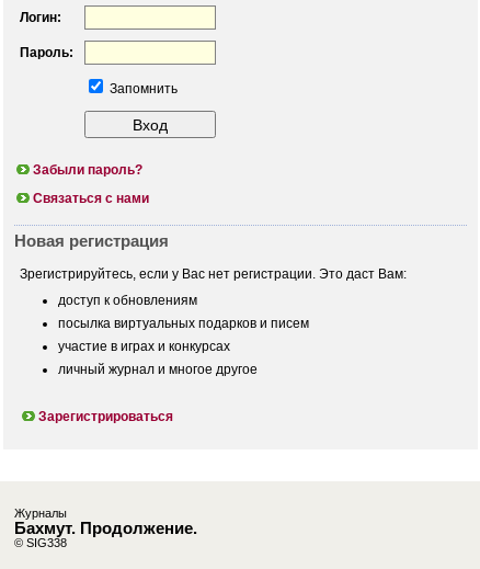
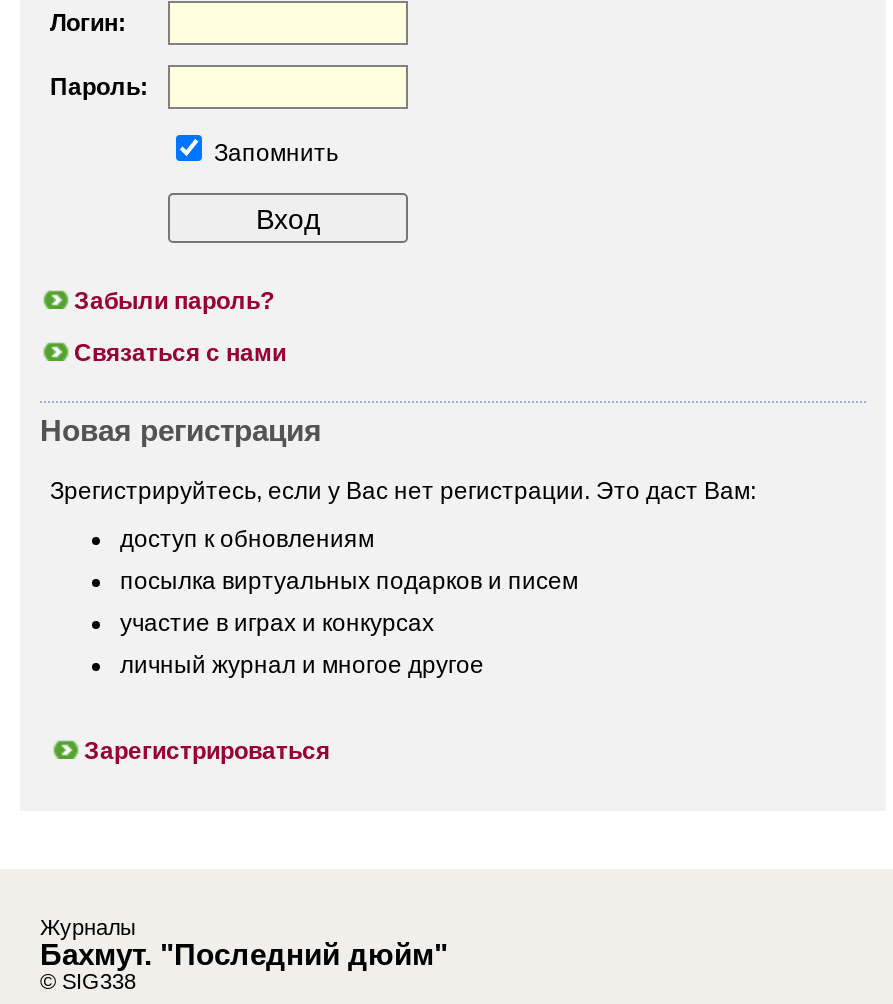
- Бахмут. Продолжение.
+ Бахмут. "Последний дюйм"
